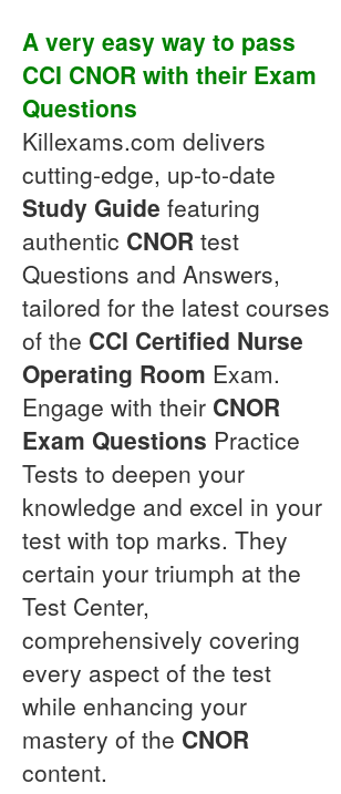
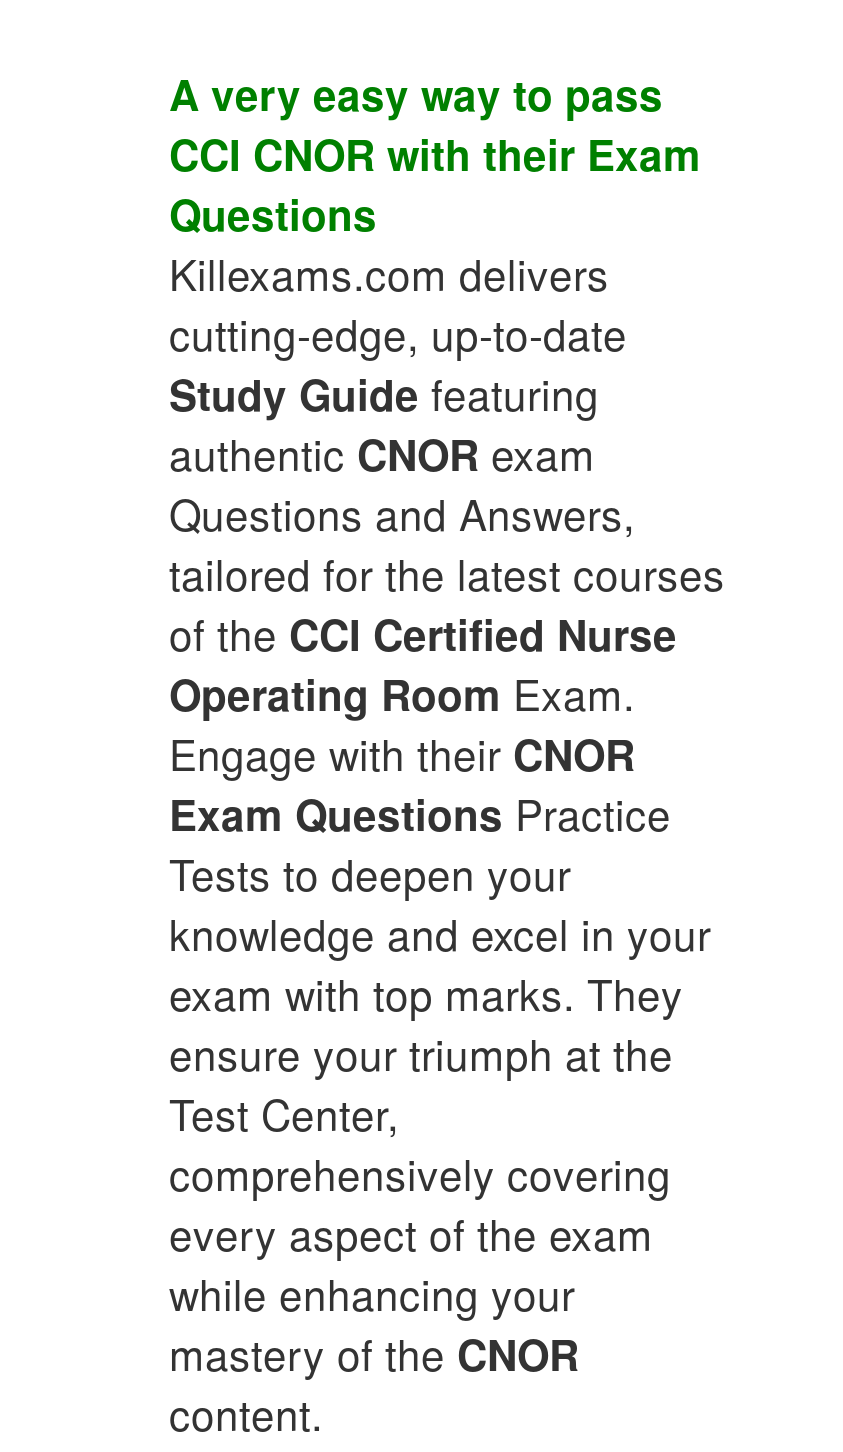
- authentic CNOR test
+ authentic CNOR exam

- test with top marks. They
+ exam with top marks. They

- certain your triumph at the
+ ensure your triumph at the

- every aspect of the test
+ every aspect of the exam
